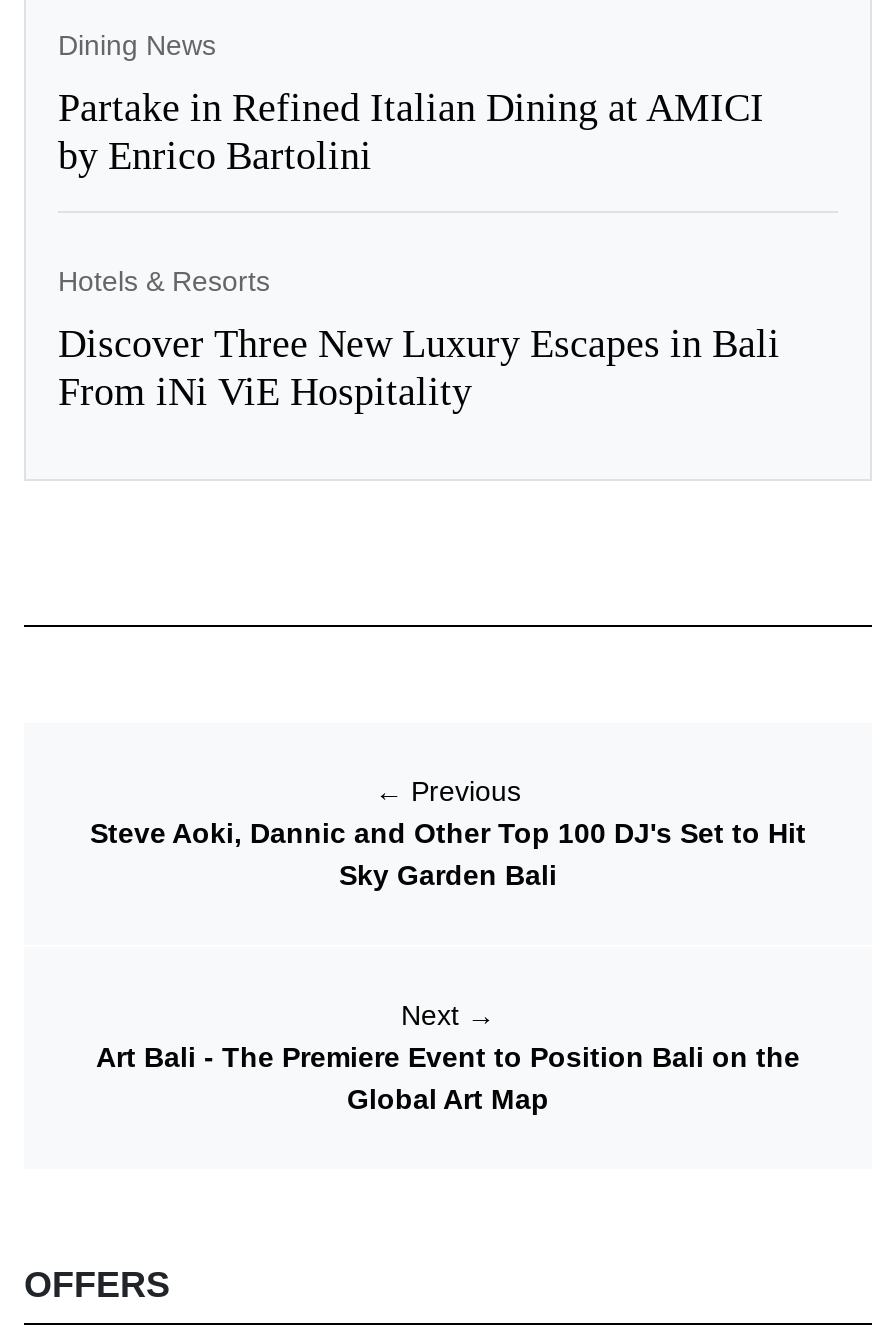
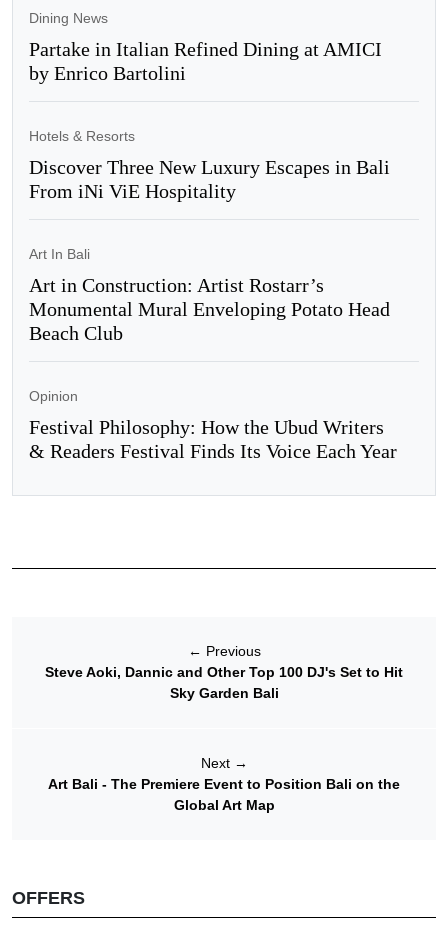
- Partake in Refined Italian Dining at AMICI
+ Partake in Italian Refined Dining at AMICI

+ Art In Bali
+ Art in Construction: Artist Rostarr’s
+ Monumental Mural Enveloping Potato Head
+ Beach Club
+ Opinion
+ Festival Philosophy: How the Ubud Writers
+ & Readers Festival Finds Its Voice Each Year
